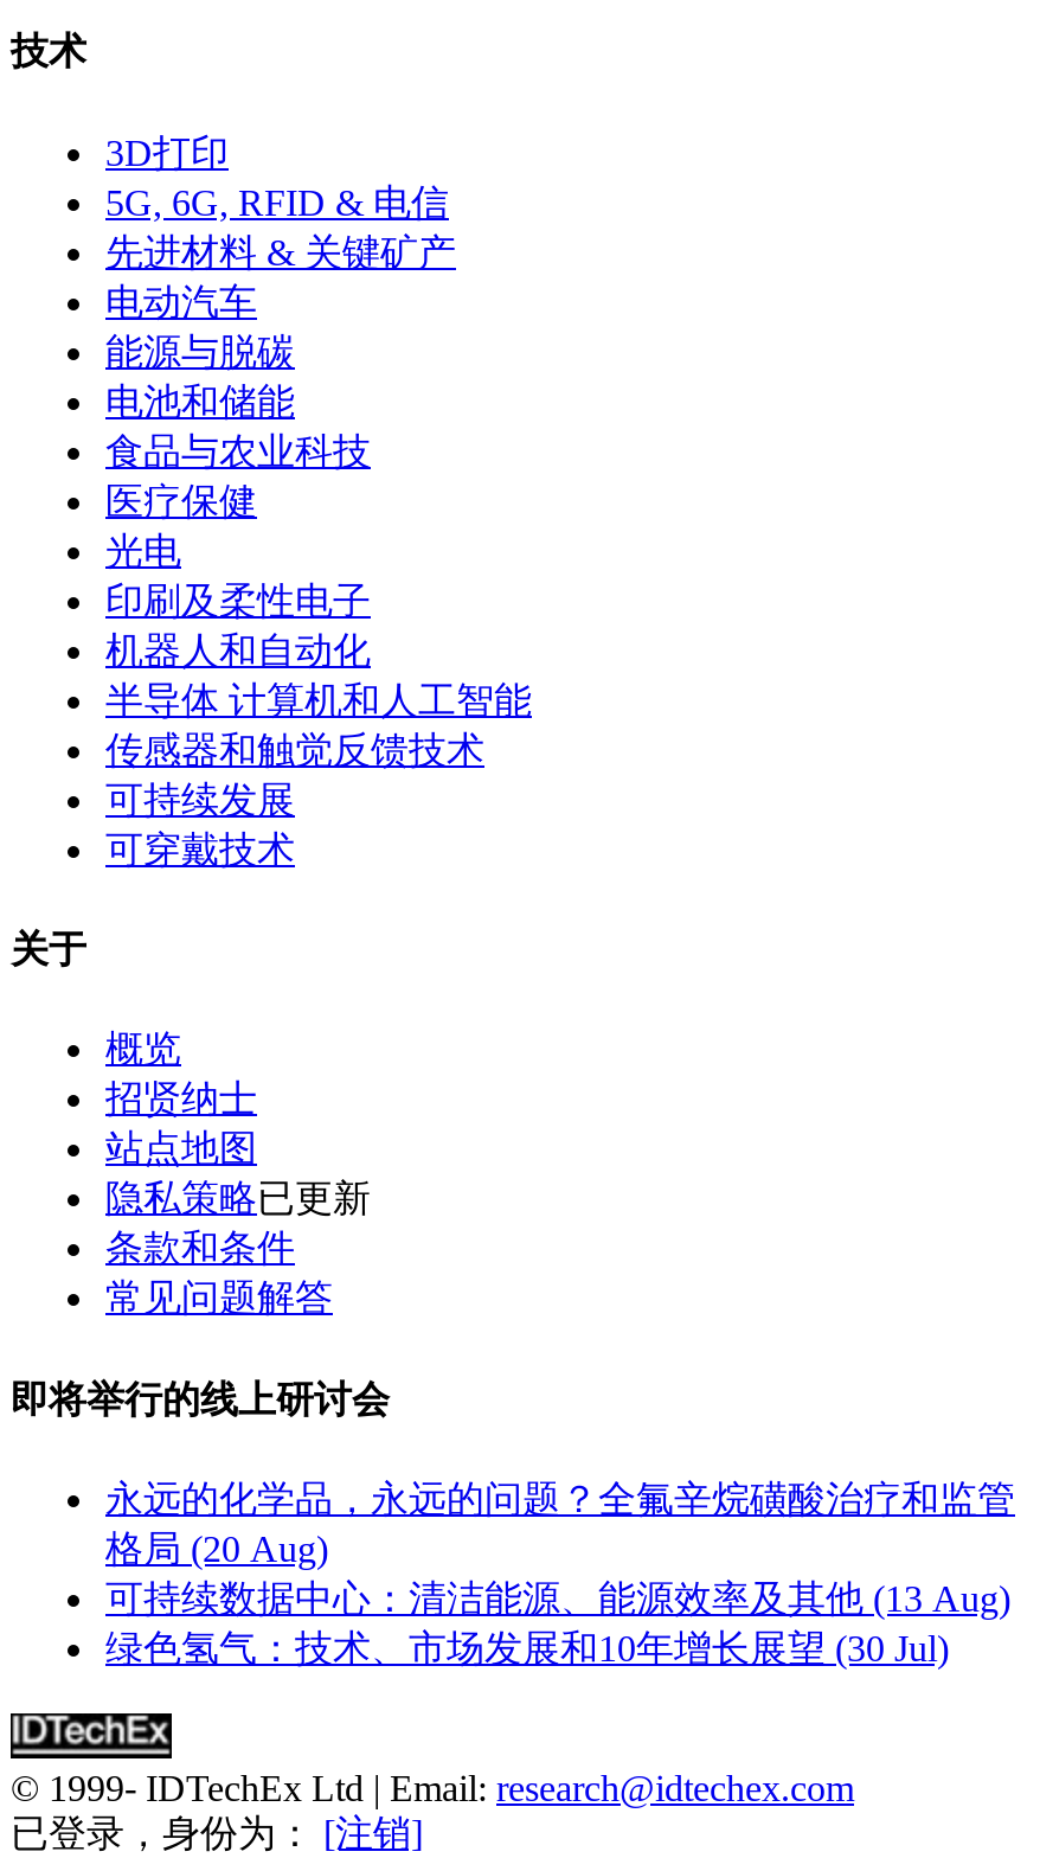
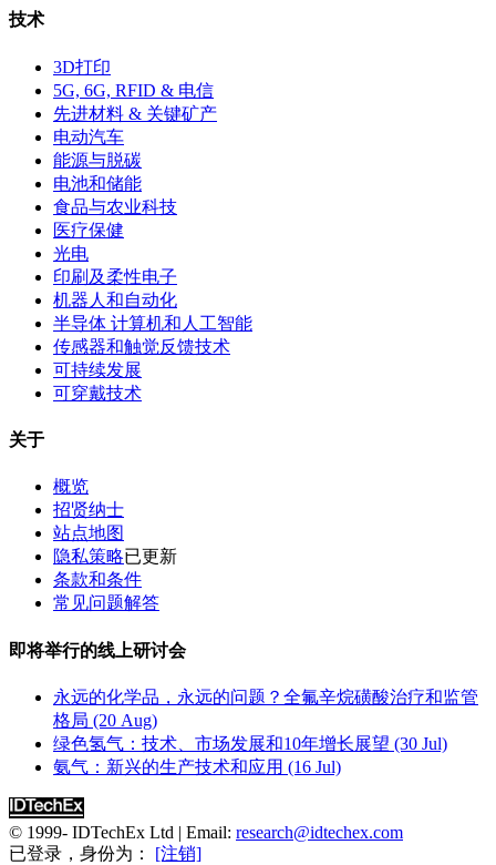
- 可持续数据中心：清洁能源、能源效率及其他 (13 Aug)

moved up: 绿色氢气：技术、市场发展和10年增长展望 (30 Jul)

+ 氨气：新兴的生产技术和应用 (16 Jul)
